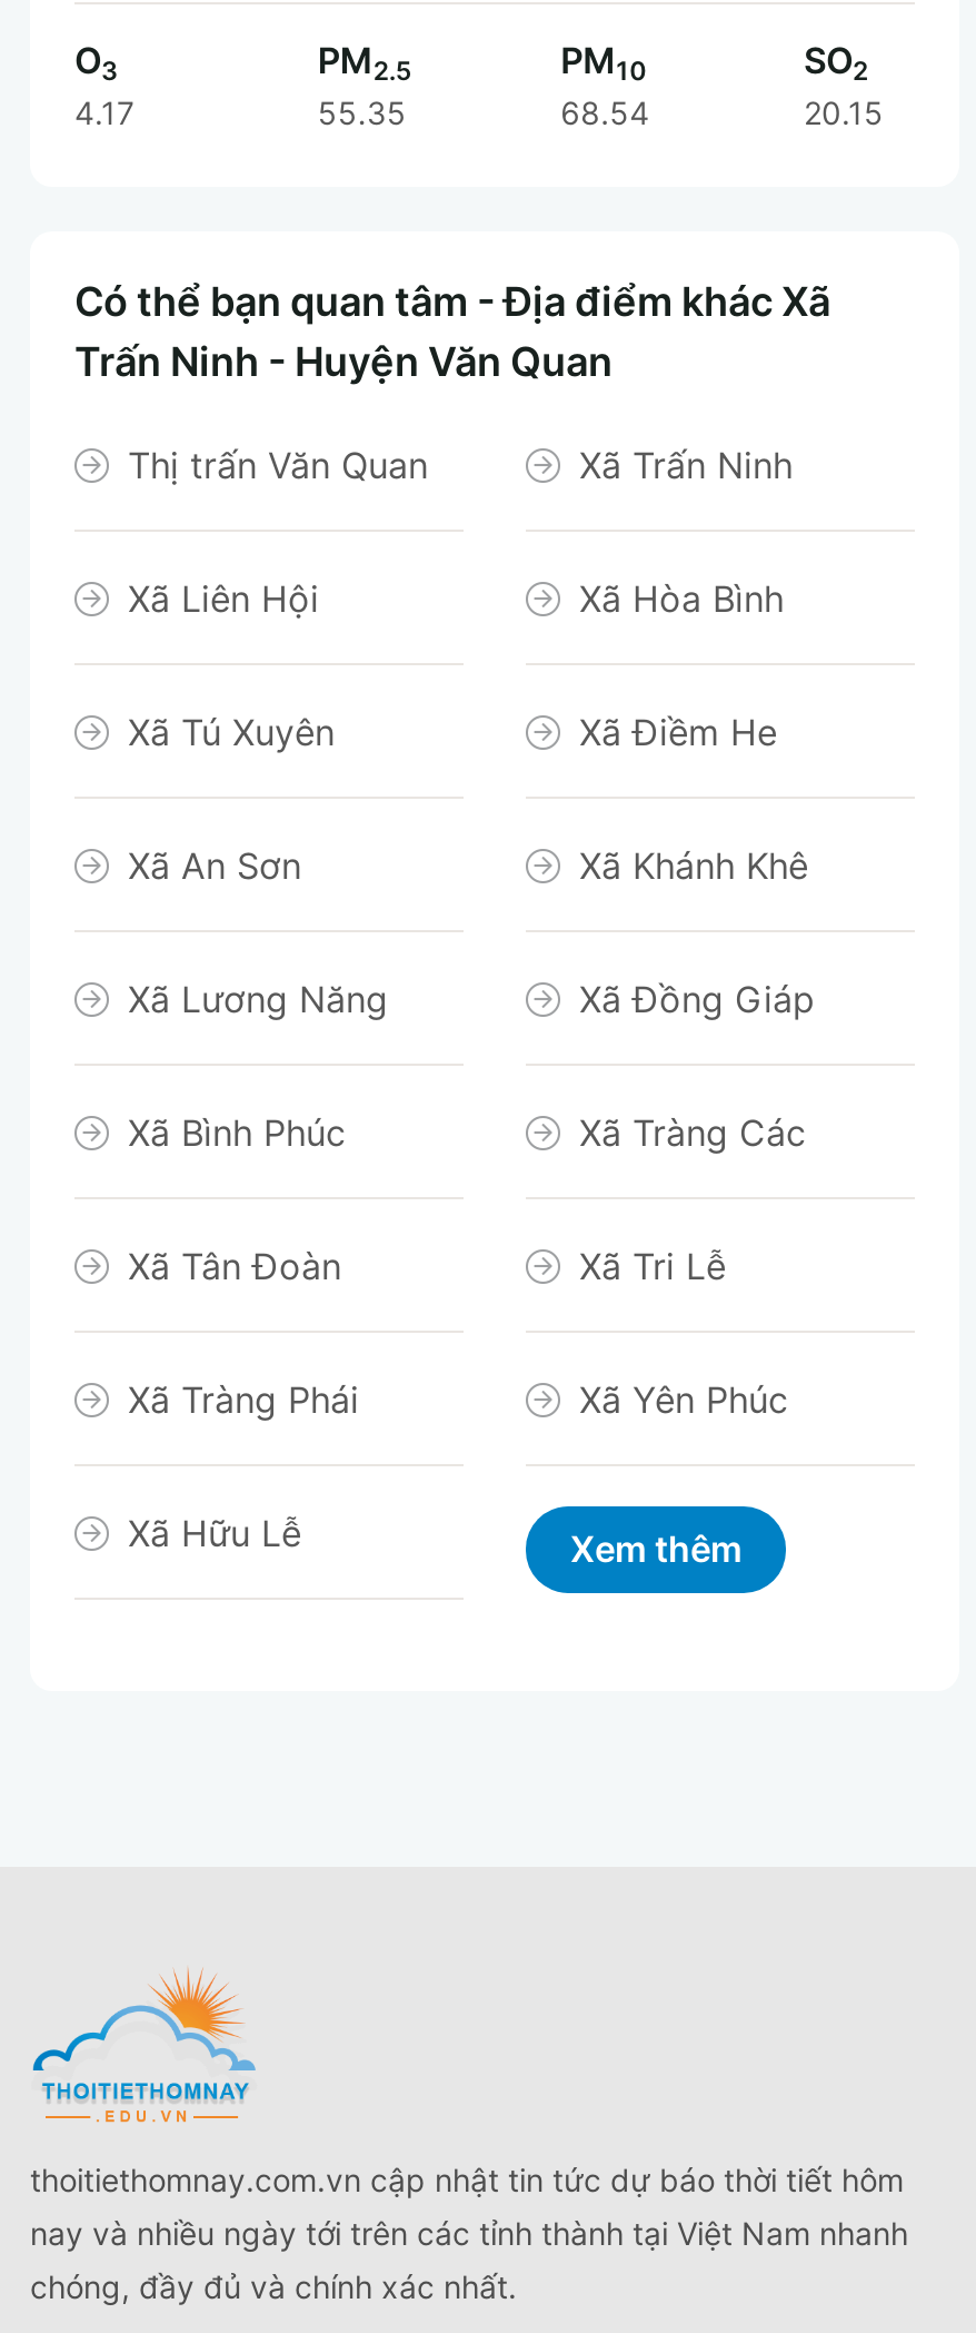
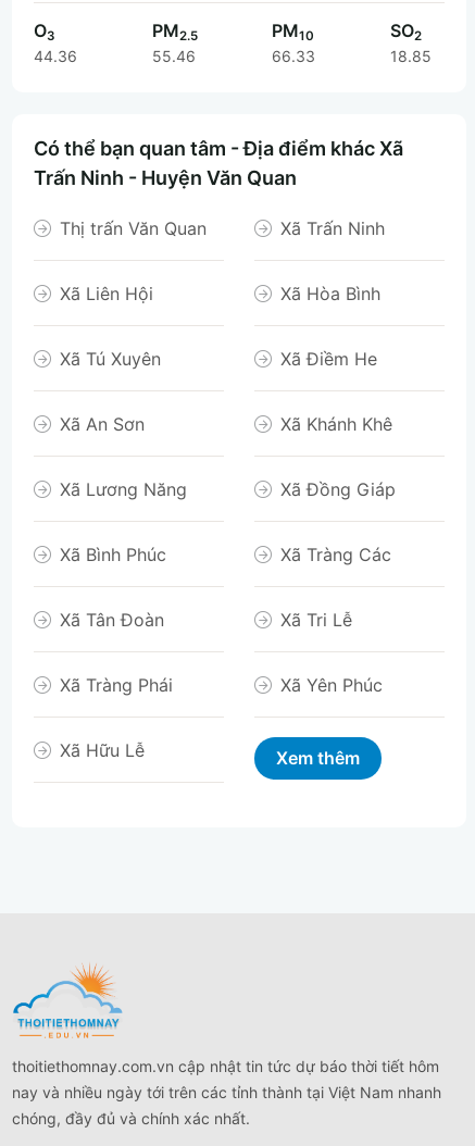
- 4.17
+ 44.36

- 55.35
+ 55.46

- 68.54
+ 66.33

- 20.15
+ 18.85
